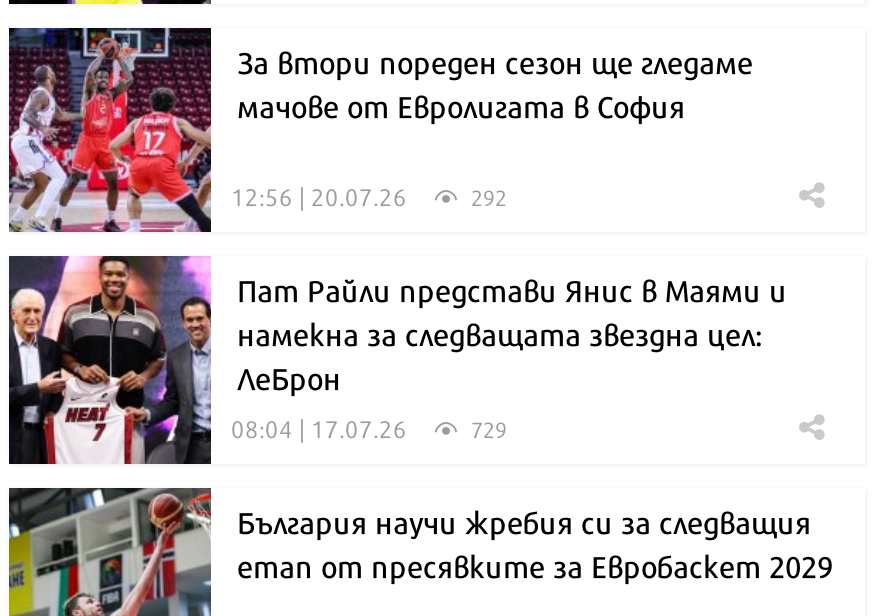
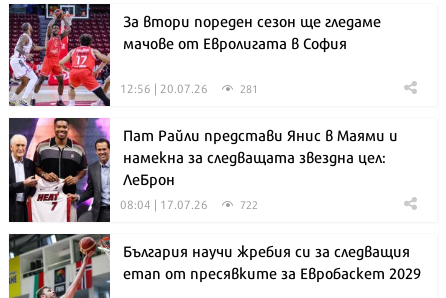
- 292
+ 281

- 729
+ 722
